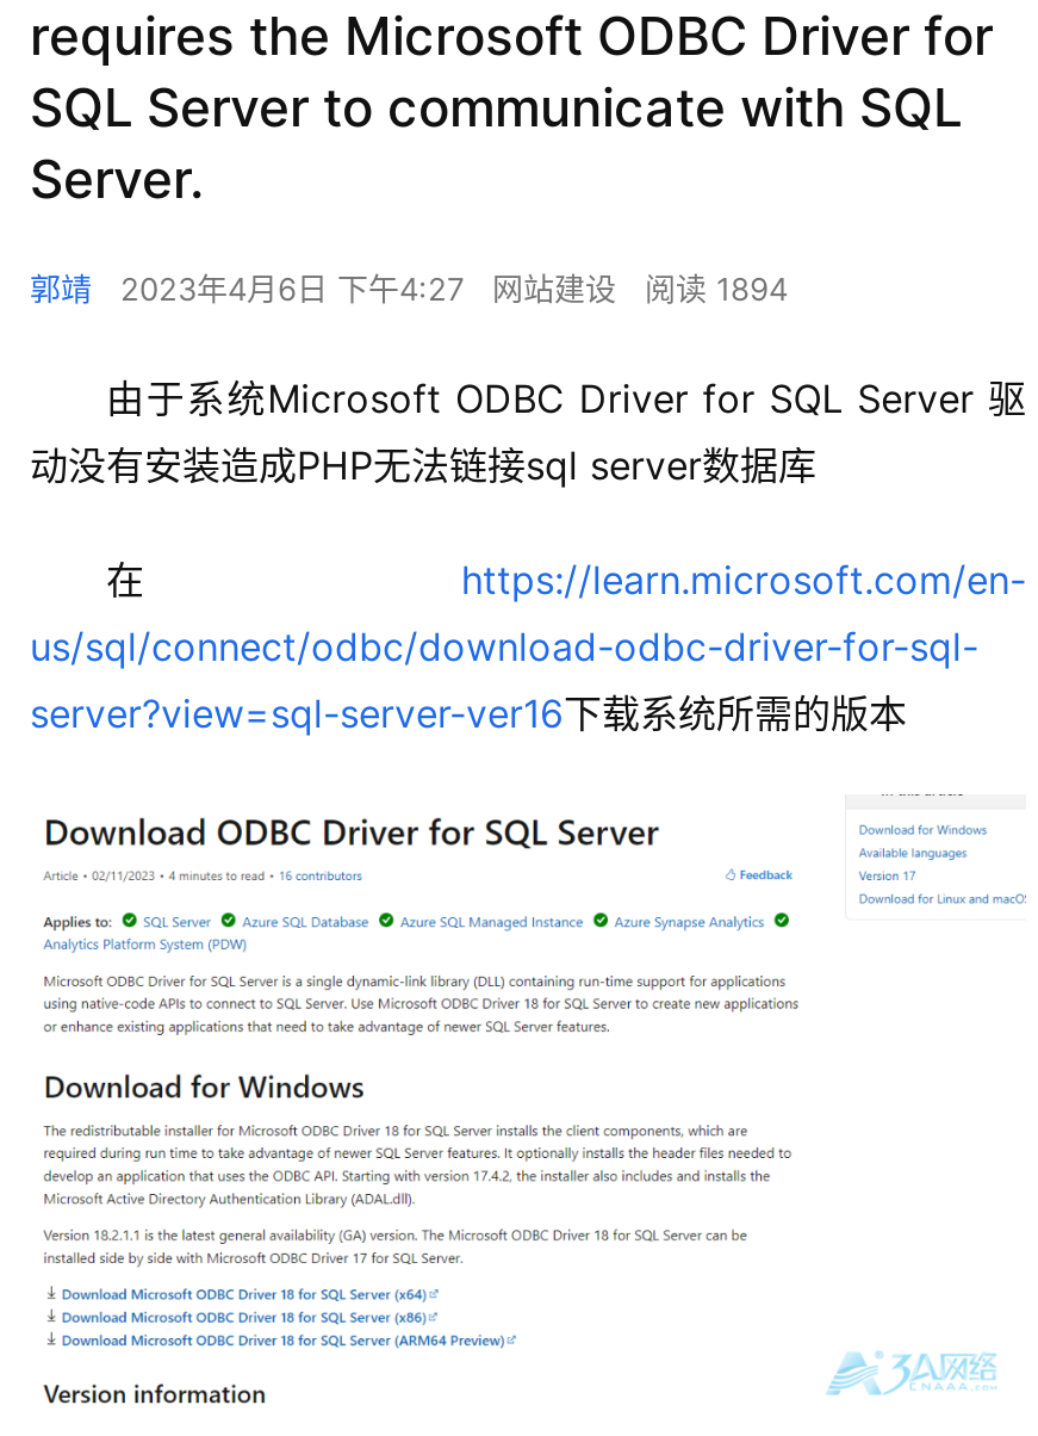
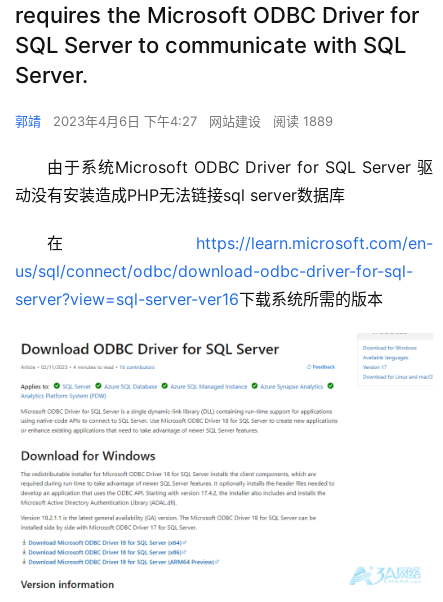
- 郭靖 2023年4月6日 下午4:27 网站建设 阅读 1894
+ 郭靖 2023年4月6日 下午4:27 网站建设 阅读 1889
